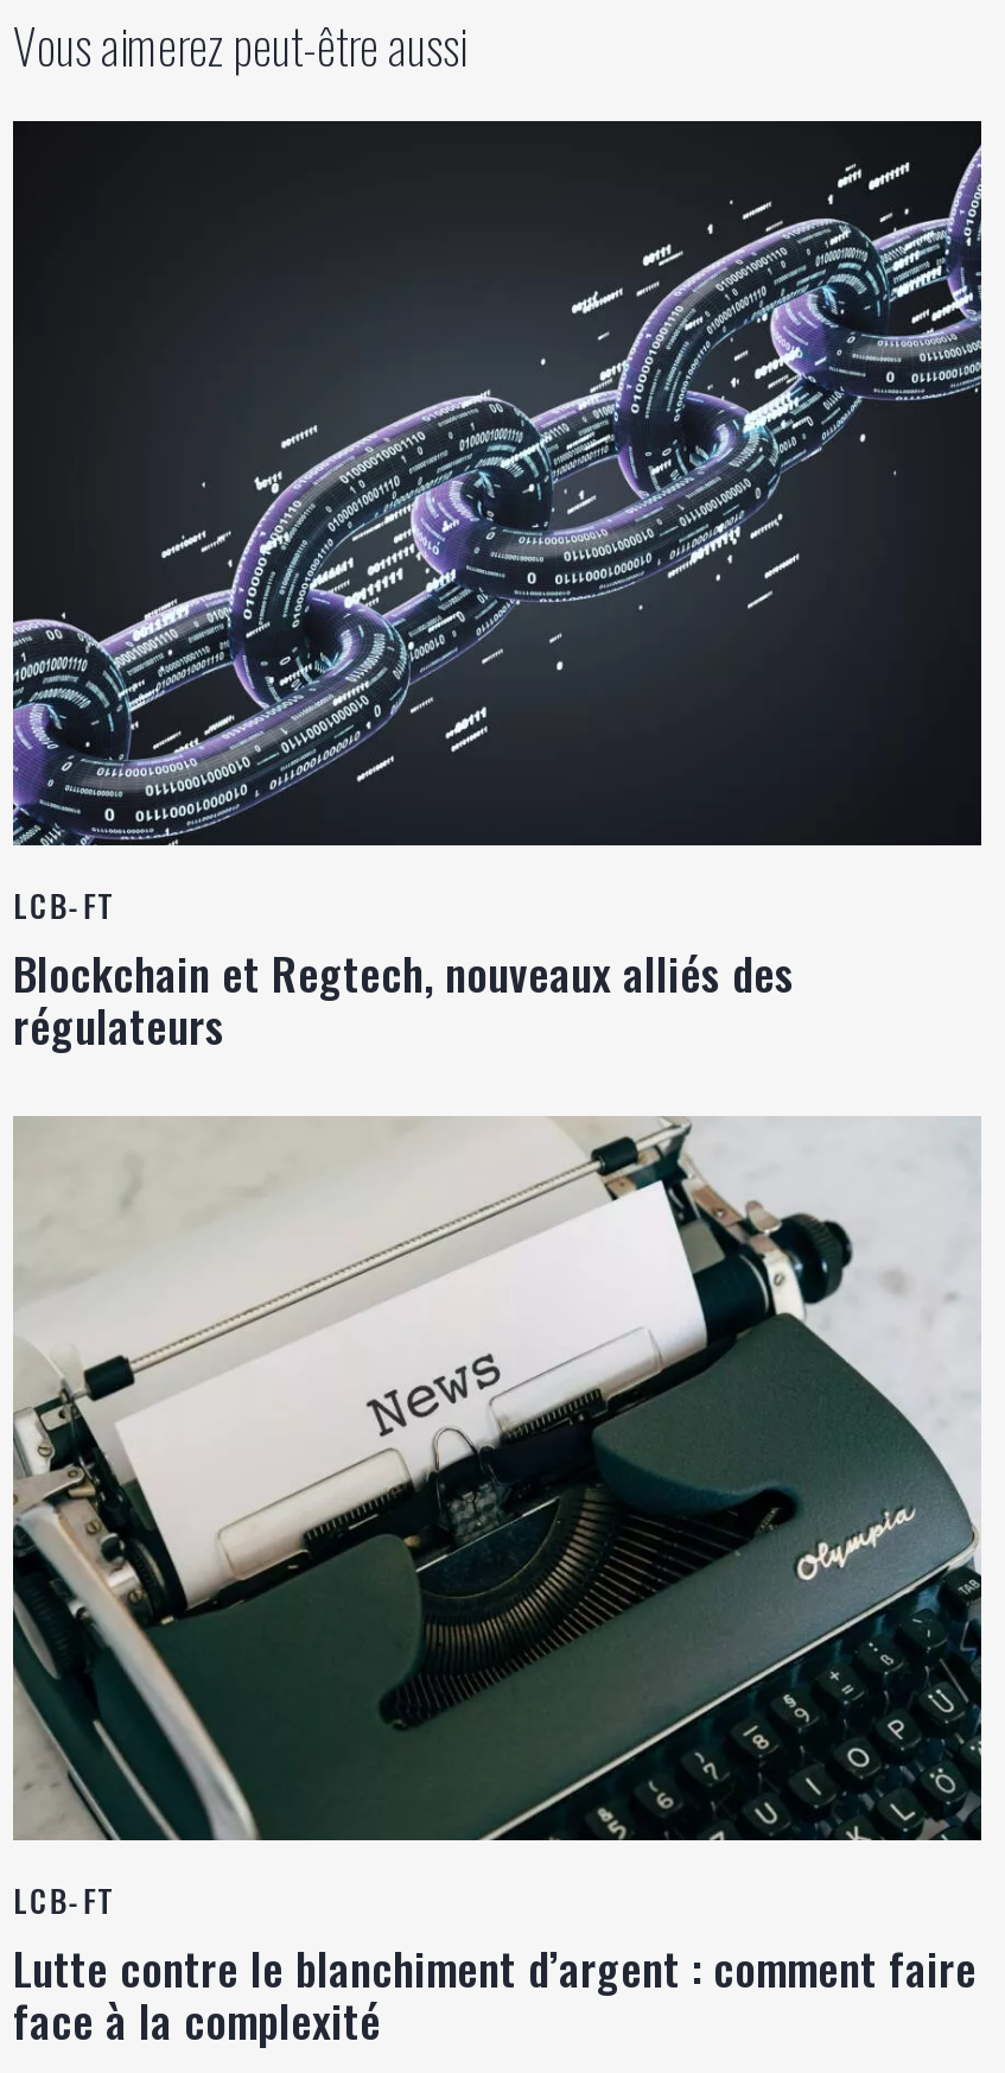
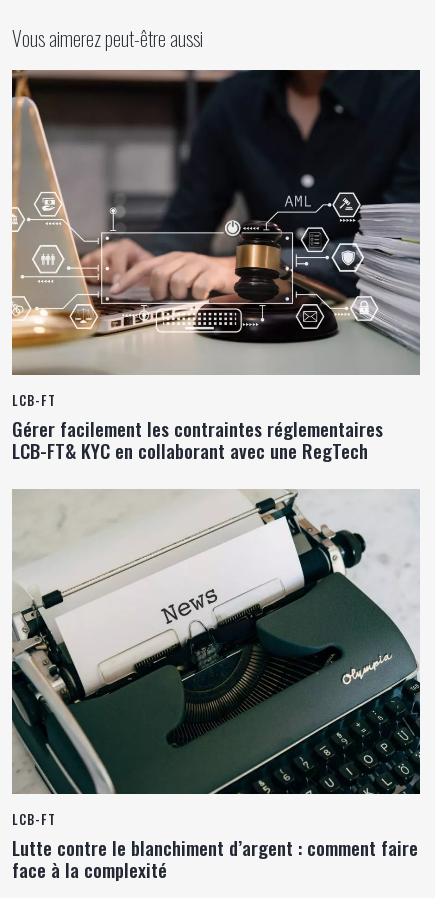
- [image]
- Blockchain et Regtech, nouveaux alliés des
- régulateurs
+ [image]
+ Gérer facilement les contraintes réglementaires
+ LCB-FT& KYC en collaborant avec une RegTech
